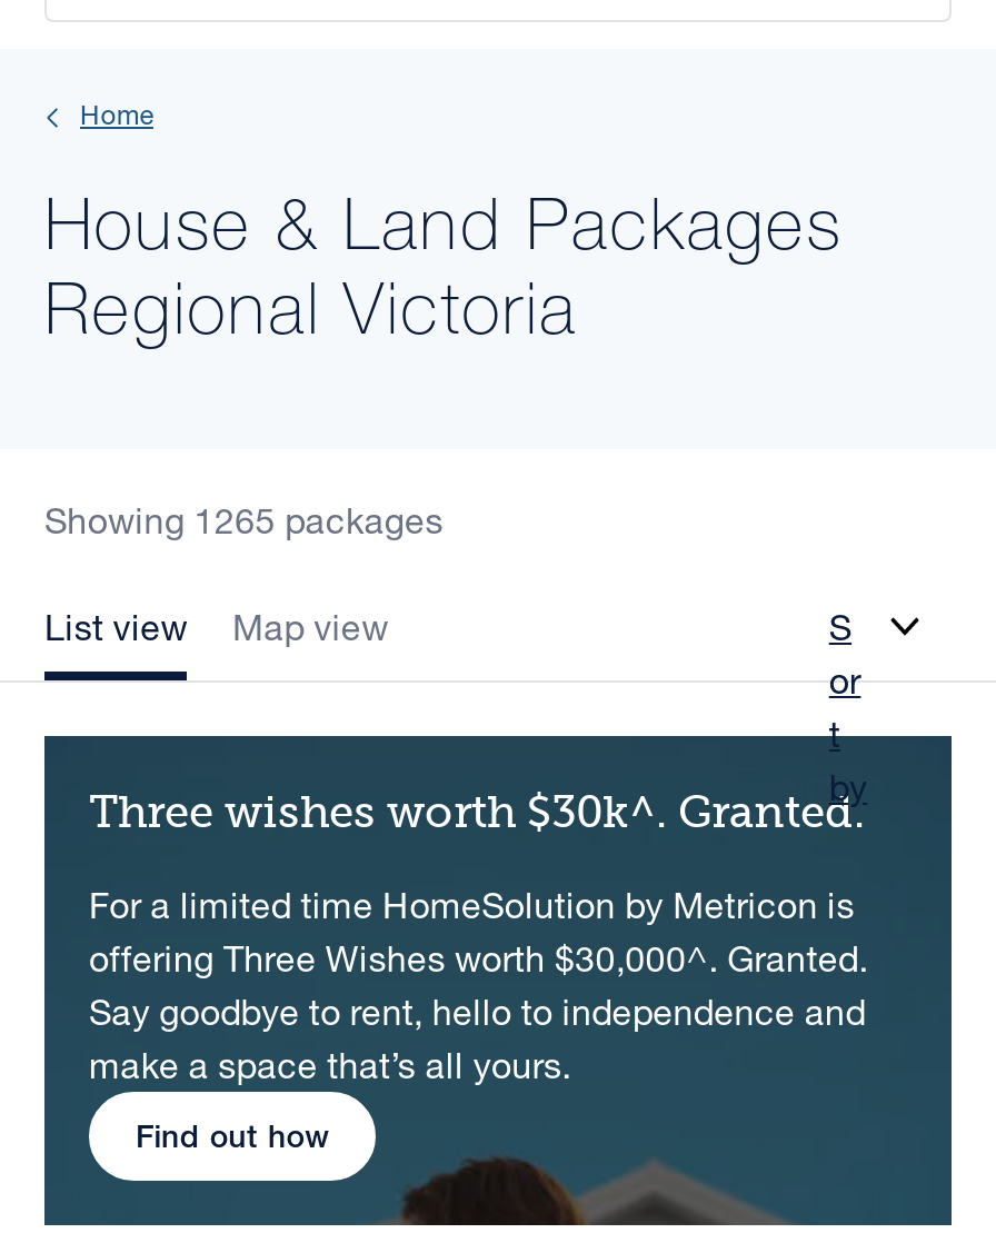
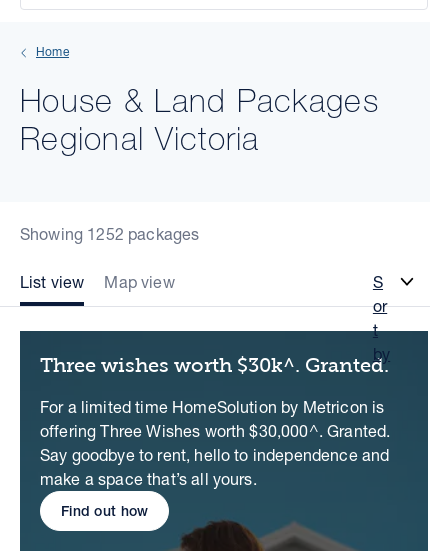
- Showing 1265 packages
+ Showing 1252 packages
